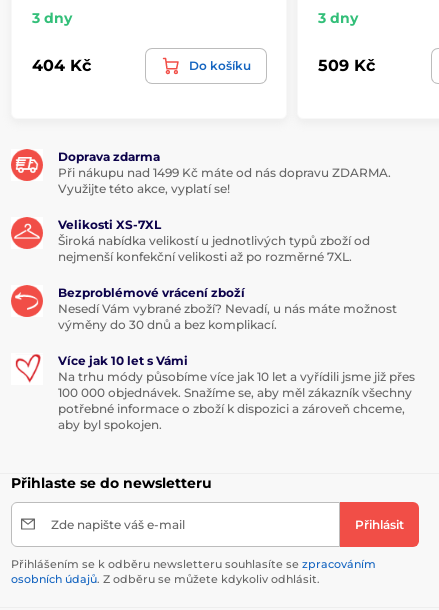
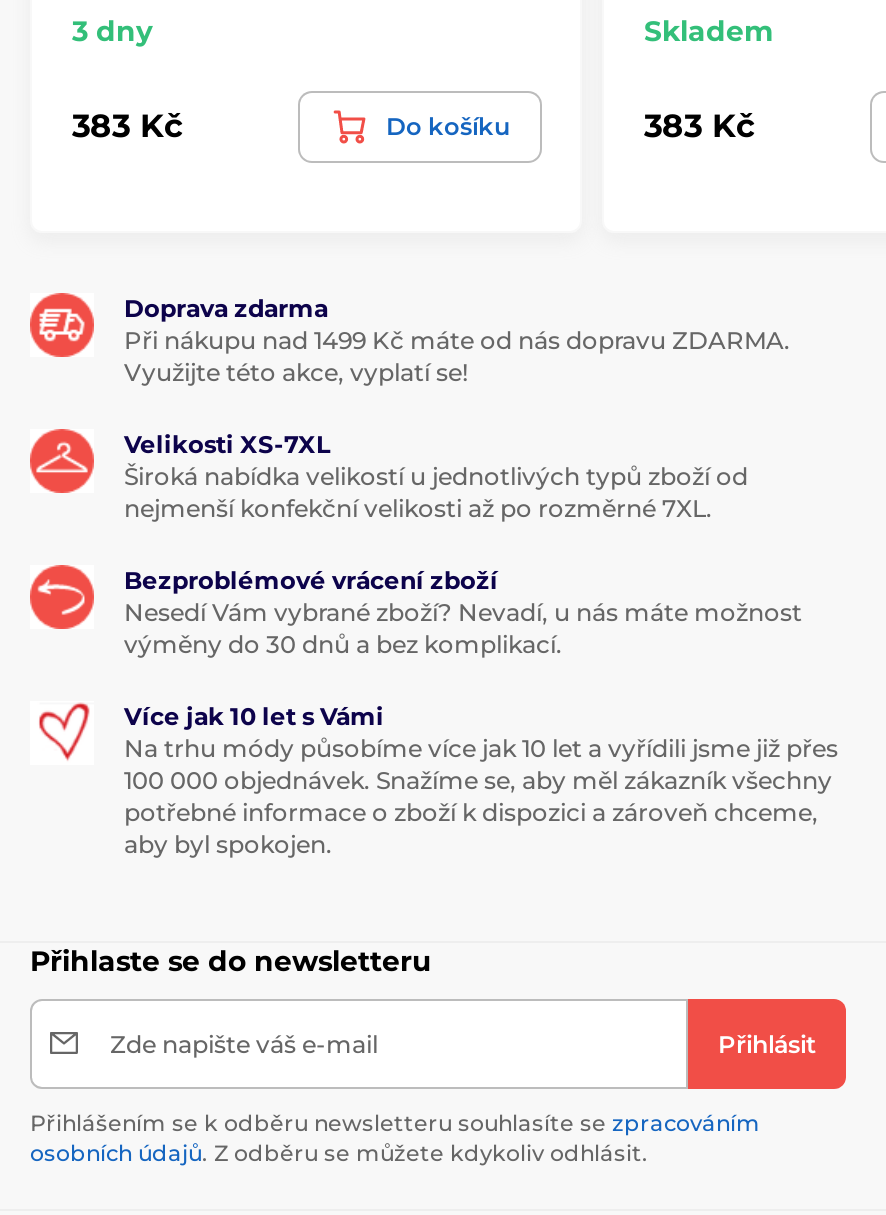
- 3 dny
+ Skladem

- 404 Kč
+ 383 Kč

- 509 Kč
+ 383 Kč
